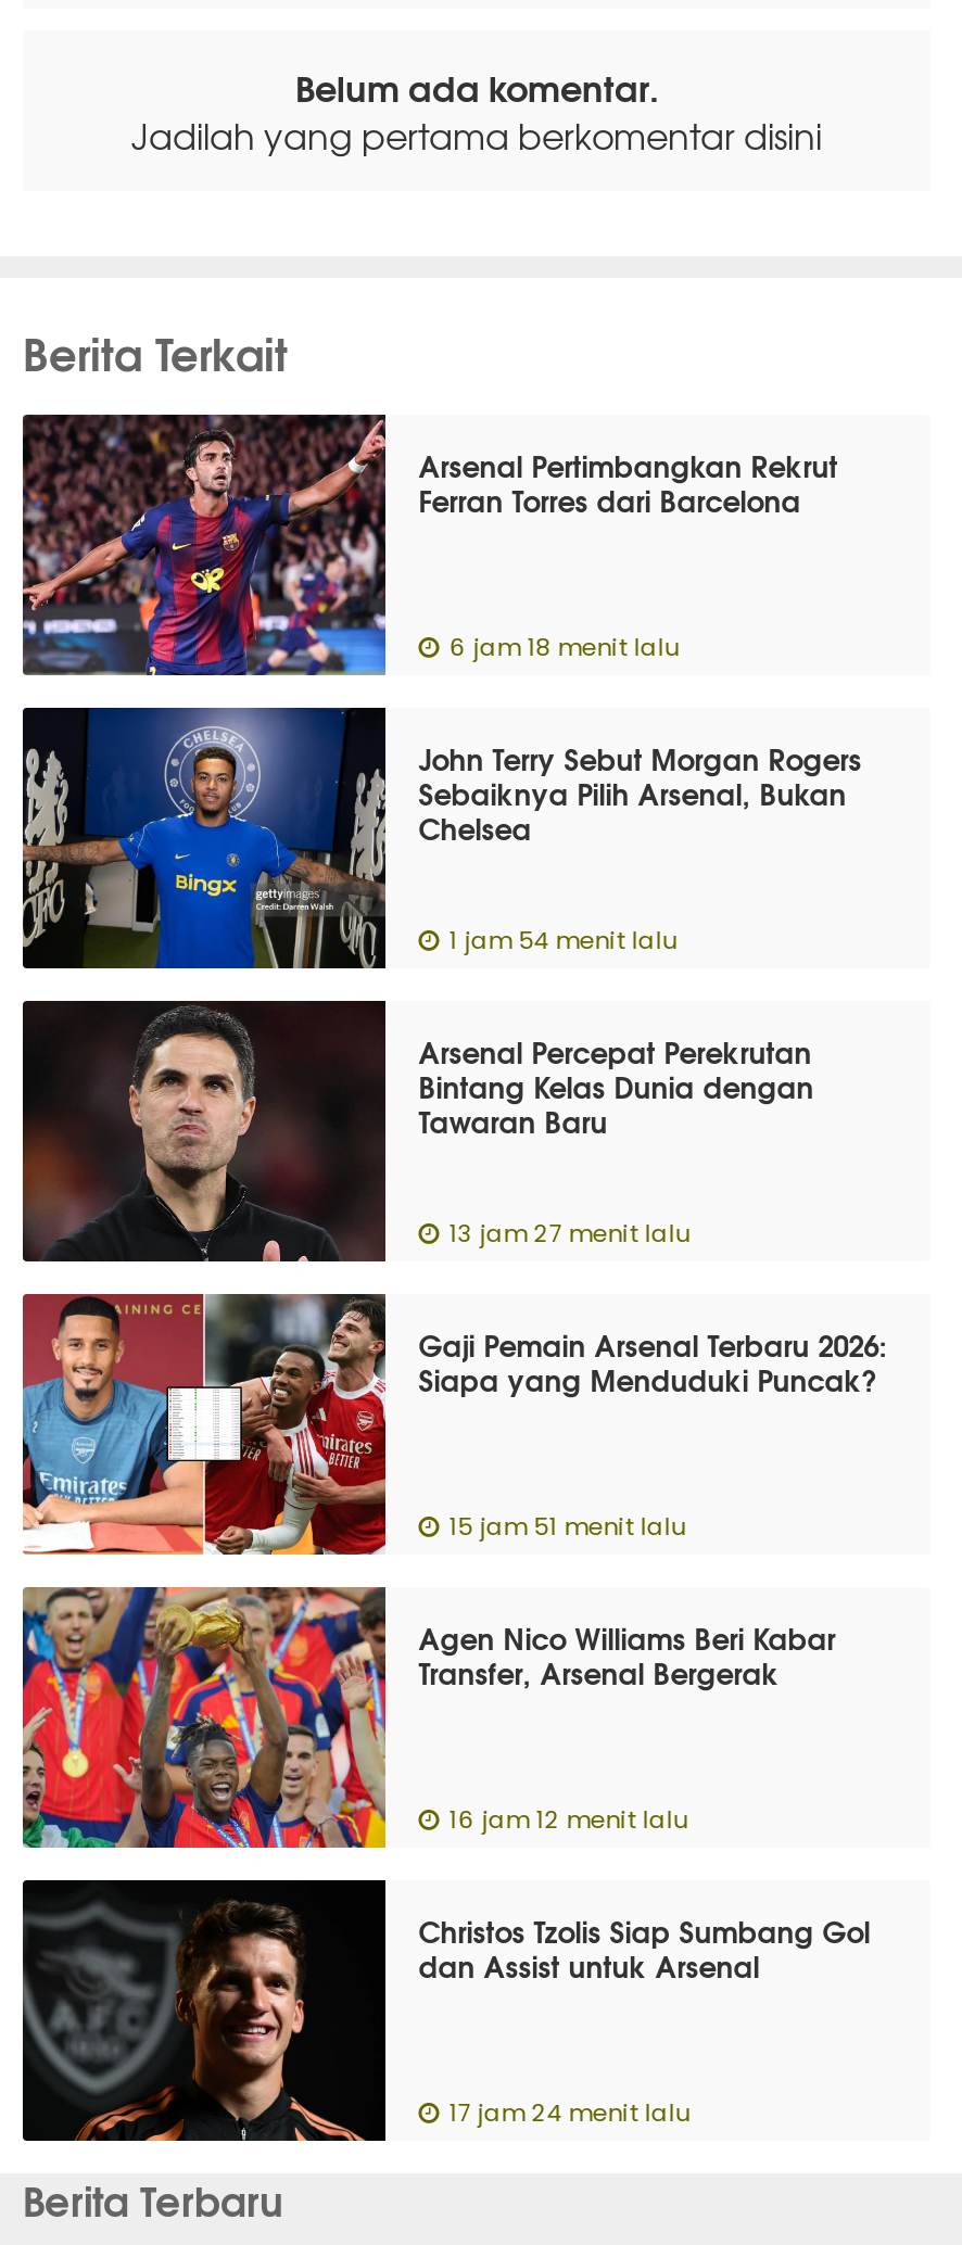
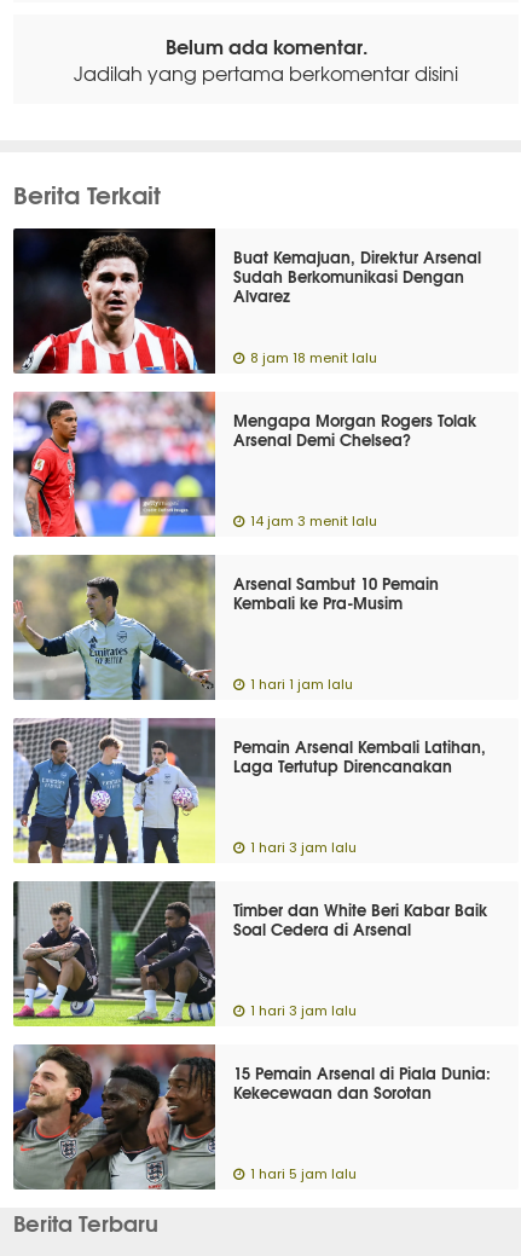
- [image]
- Arsenal Pertimbangkan Rekrut
- Ferran Torres dari Barcelona
+ [image]
+ Buat Kemajuan, Direktur Arsenal
+ Sudah Berkomunikasi Dengan
+ Alvarez

- 6 jam 18 menit lalu
+ 8 jam 18 menit lalu

- [image]
- John Terry Sebut Morgan Rogers
- Sebaiknya Pilih Arsenal, Bukan
- Chelsea
+ [image]
+ Mengapa Morgan Rogers Tolak
+ Arsenal Demi Chelsea?

- 1 jam 54 menit lalu
+ 14 jam 3 menit lalu

- [image]
- Arsenal Percepat Perekrutan
- Bintang Kelas Dunia dengan
- Tawaran Baru
+ [image]
+ Arsenal Sambut 10 Pemain
+ Kembali ke Pra-Musim

- 13 jam 27 menit lalu
+ 1 hari 1 jam lalu

- [image]
- Gaji Pemain Arsenal Terbaru 2026:
- Siapa yang Menduduki Puncak?
+ [image]
+ Pemain Arsenal Kembali Latihan,
+ Laga Tertutup Direncanakan

- 15 jam 51 menit lalu
+ 1 hari 3 jam lalu

- [image]
- Agen Nico Williams Beri Kabar
- Transfer, Arsenal Bergerak
+ [image]
+ Timber dan White Beri Kabar Baik
+ Soal Cedera di Arsenal

- 16 jam 12 menit lalu
+ 1 hari 3 jam lalu

- [image]
- Christos Tzolis Siap Sumbang Gol
- dan Assist untuk Arsenal
+ [image]
+ 15 Pemain Arsenal di Piala Dunia:
+ Kekecewaan dan Sorotan

- 17 jam 24 menit lalu
+ 1 hari 5 jam lalu
